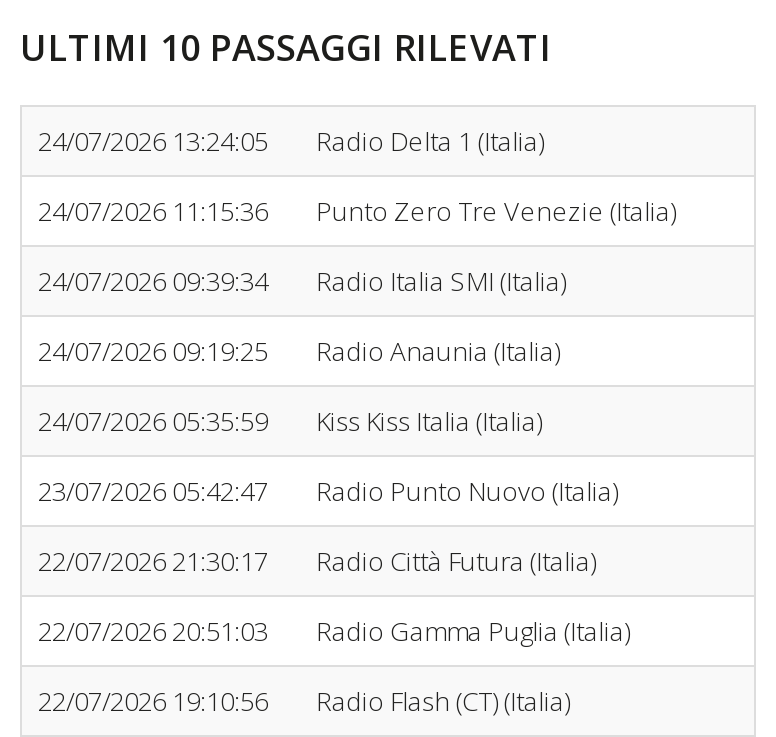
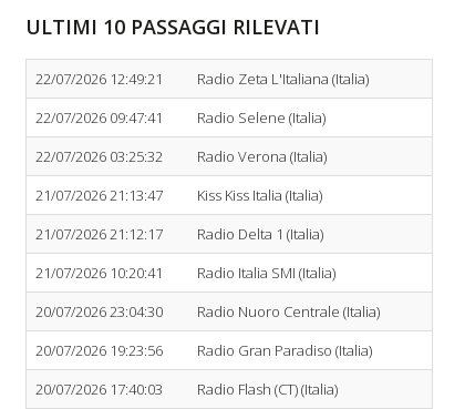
- 24/07/2026 13:24:05
- 24/07/2026 11:15:36
- Punto Zero Tre Venezie (Italia)
- 24/07/2026 09:39:34
- 24/07/2026 09:19:25
- Radio Anaunia (Italia)
- 24/07/2026 05:35:59
+ 22/07/2026 12:49:21
+ Radio Zeta L'Italiana (Italia)
+ 22/07/2026 09:47:41
+ Radio Selene (Italia)
+ 22/07/2026 03:25:32
+ Radio Verona (Italia)
+ 21/07/2026 21:13:47

moved down: Radio Delta 1 (Italia)

moved down: Radio Italia SMI (Italia)

moved up: Kiss Kiss Italia (Italia)

- 23/07/2026 05:42:47
- Radio Punto Nuovo (Italia)
- 22/07/2026 21:30:17
- Radio Città Futura (Italia)
- 22/07/2026 20:51:03
- Radio Gamma Puglia (Italia)
- 22/07/2026 19:10:56
+ 21/07/2026 21:12:17
+ 21/07/2026 10:20:41
+ 20/07/2026 23:04:30
+ Radio Nuoro Centrale (Italia)
+ 20/07/2026 19:23:56
+ Radio Gran Paradiso (Italia)
+ 20/07/2026 17:40:03
